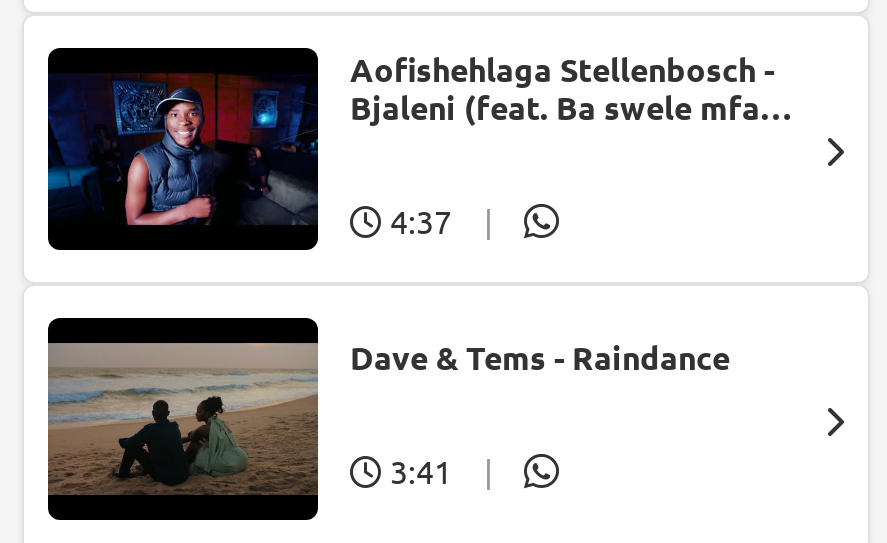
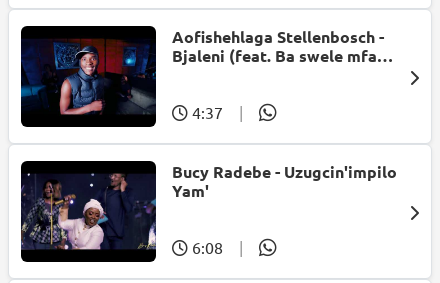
- [image]
- Dave & Tems - Raindance
+ [image]
+ Bucy Radebe - Uzugcin'impilo
+ Yam'

- 3:41
+ 6:08
